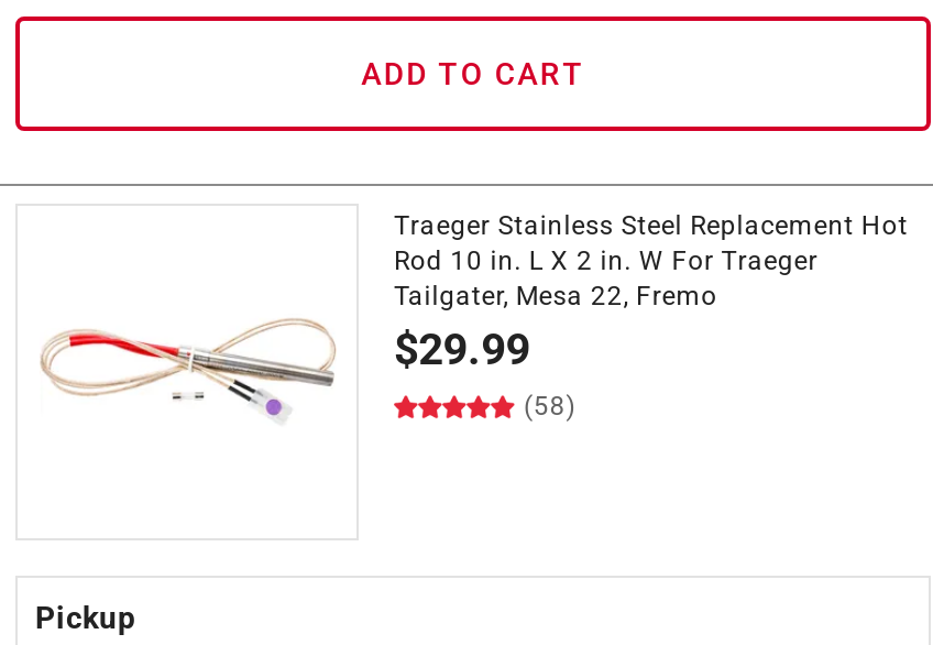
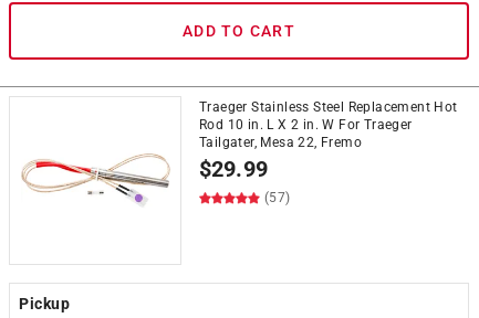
- (58)
+ (57)
